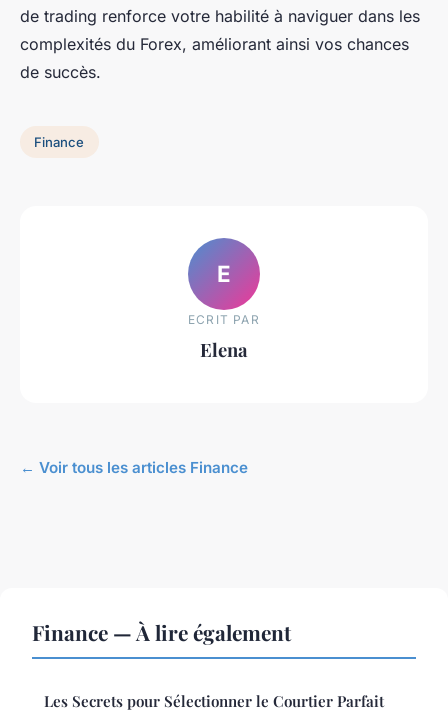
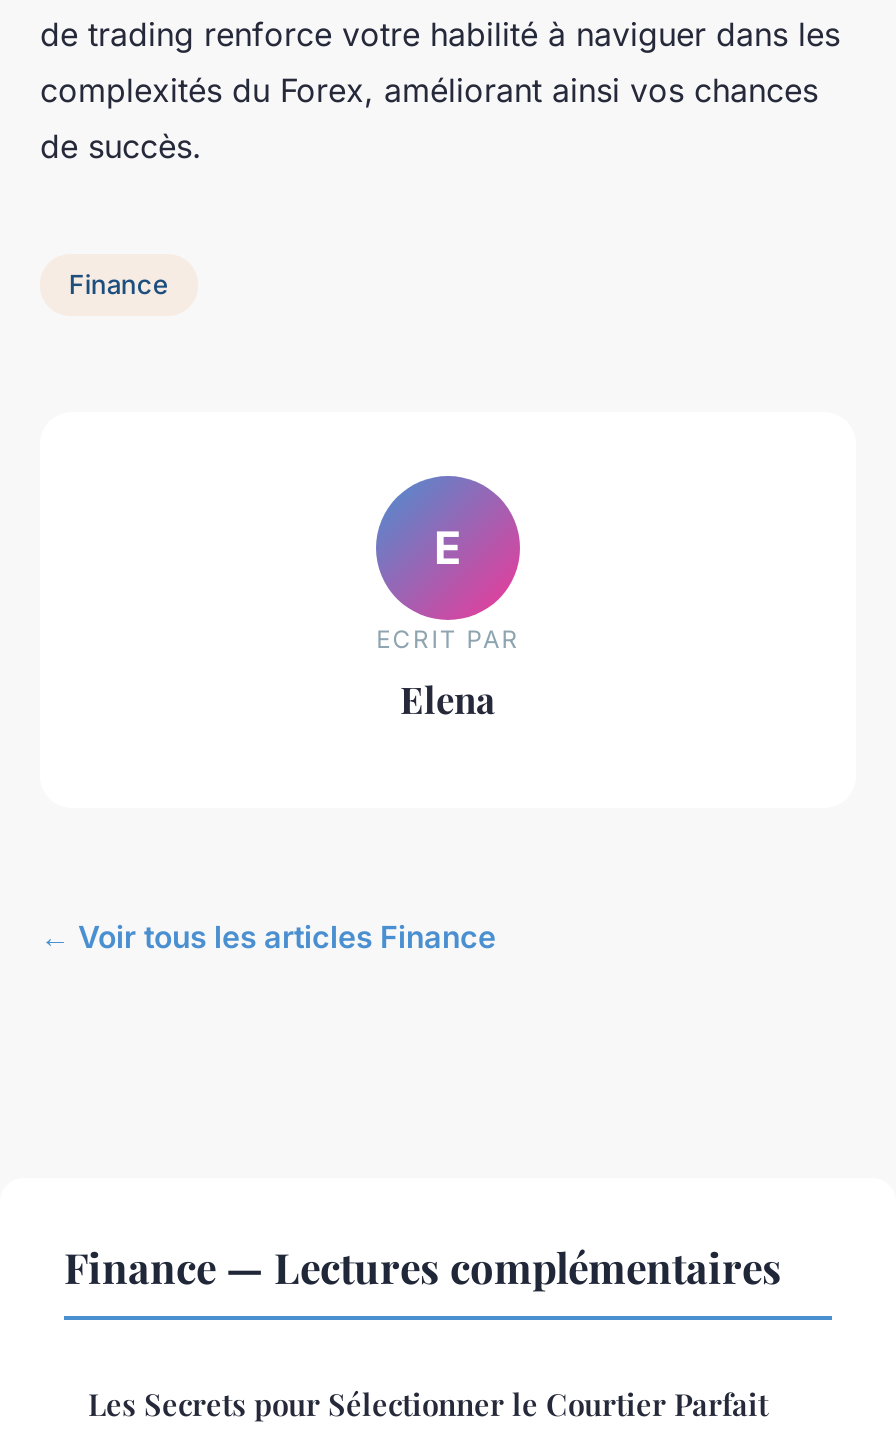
- Finance — À lire également
+ Finance — Lectures complémentaires
